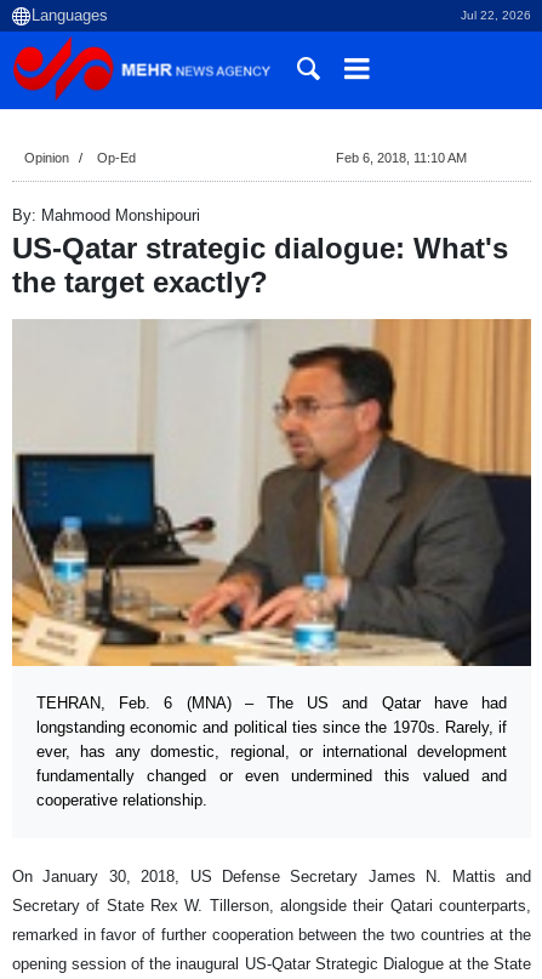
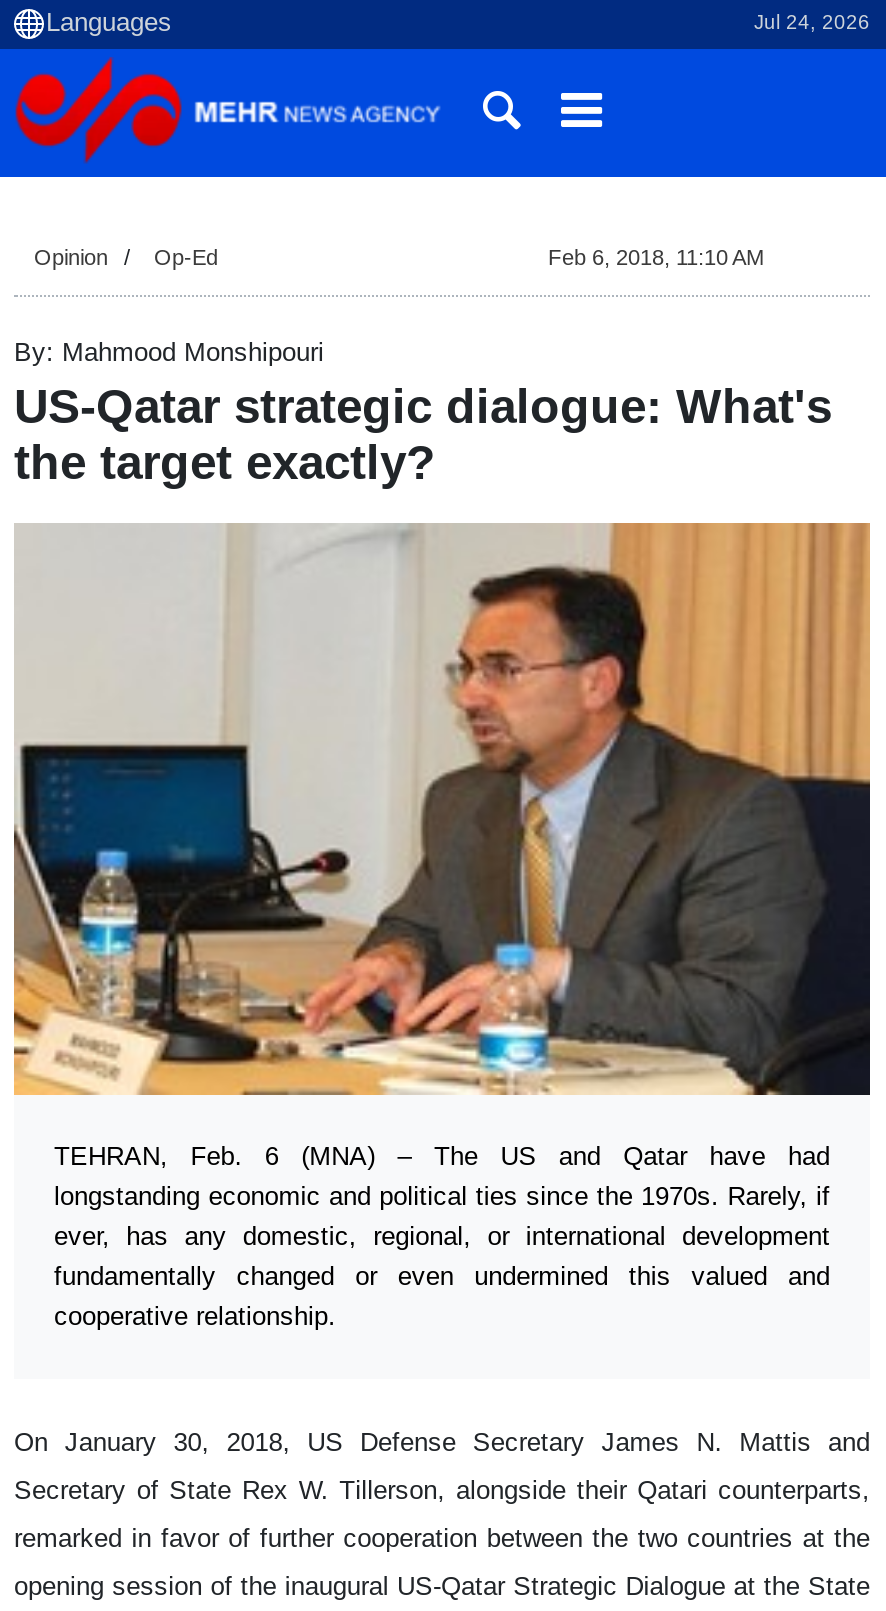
- Jul 22, 2026
+ Jul 24, 2026
